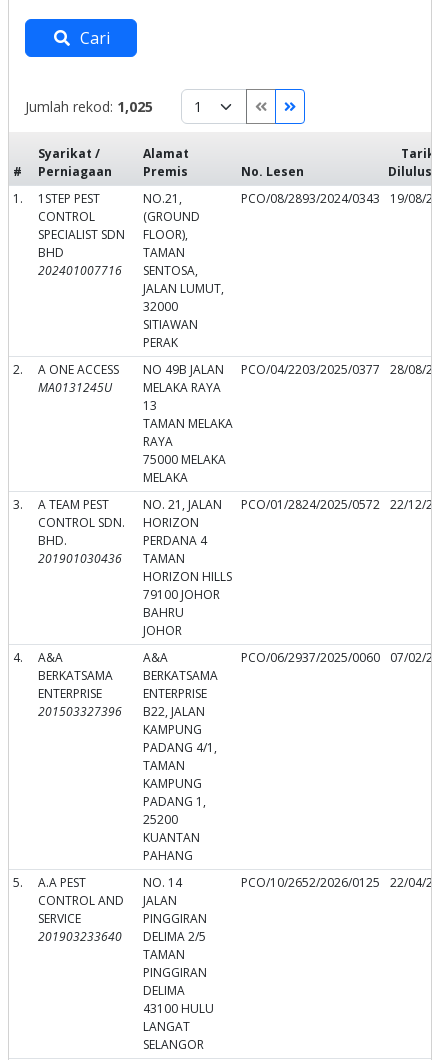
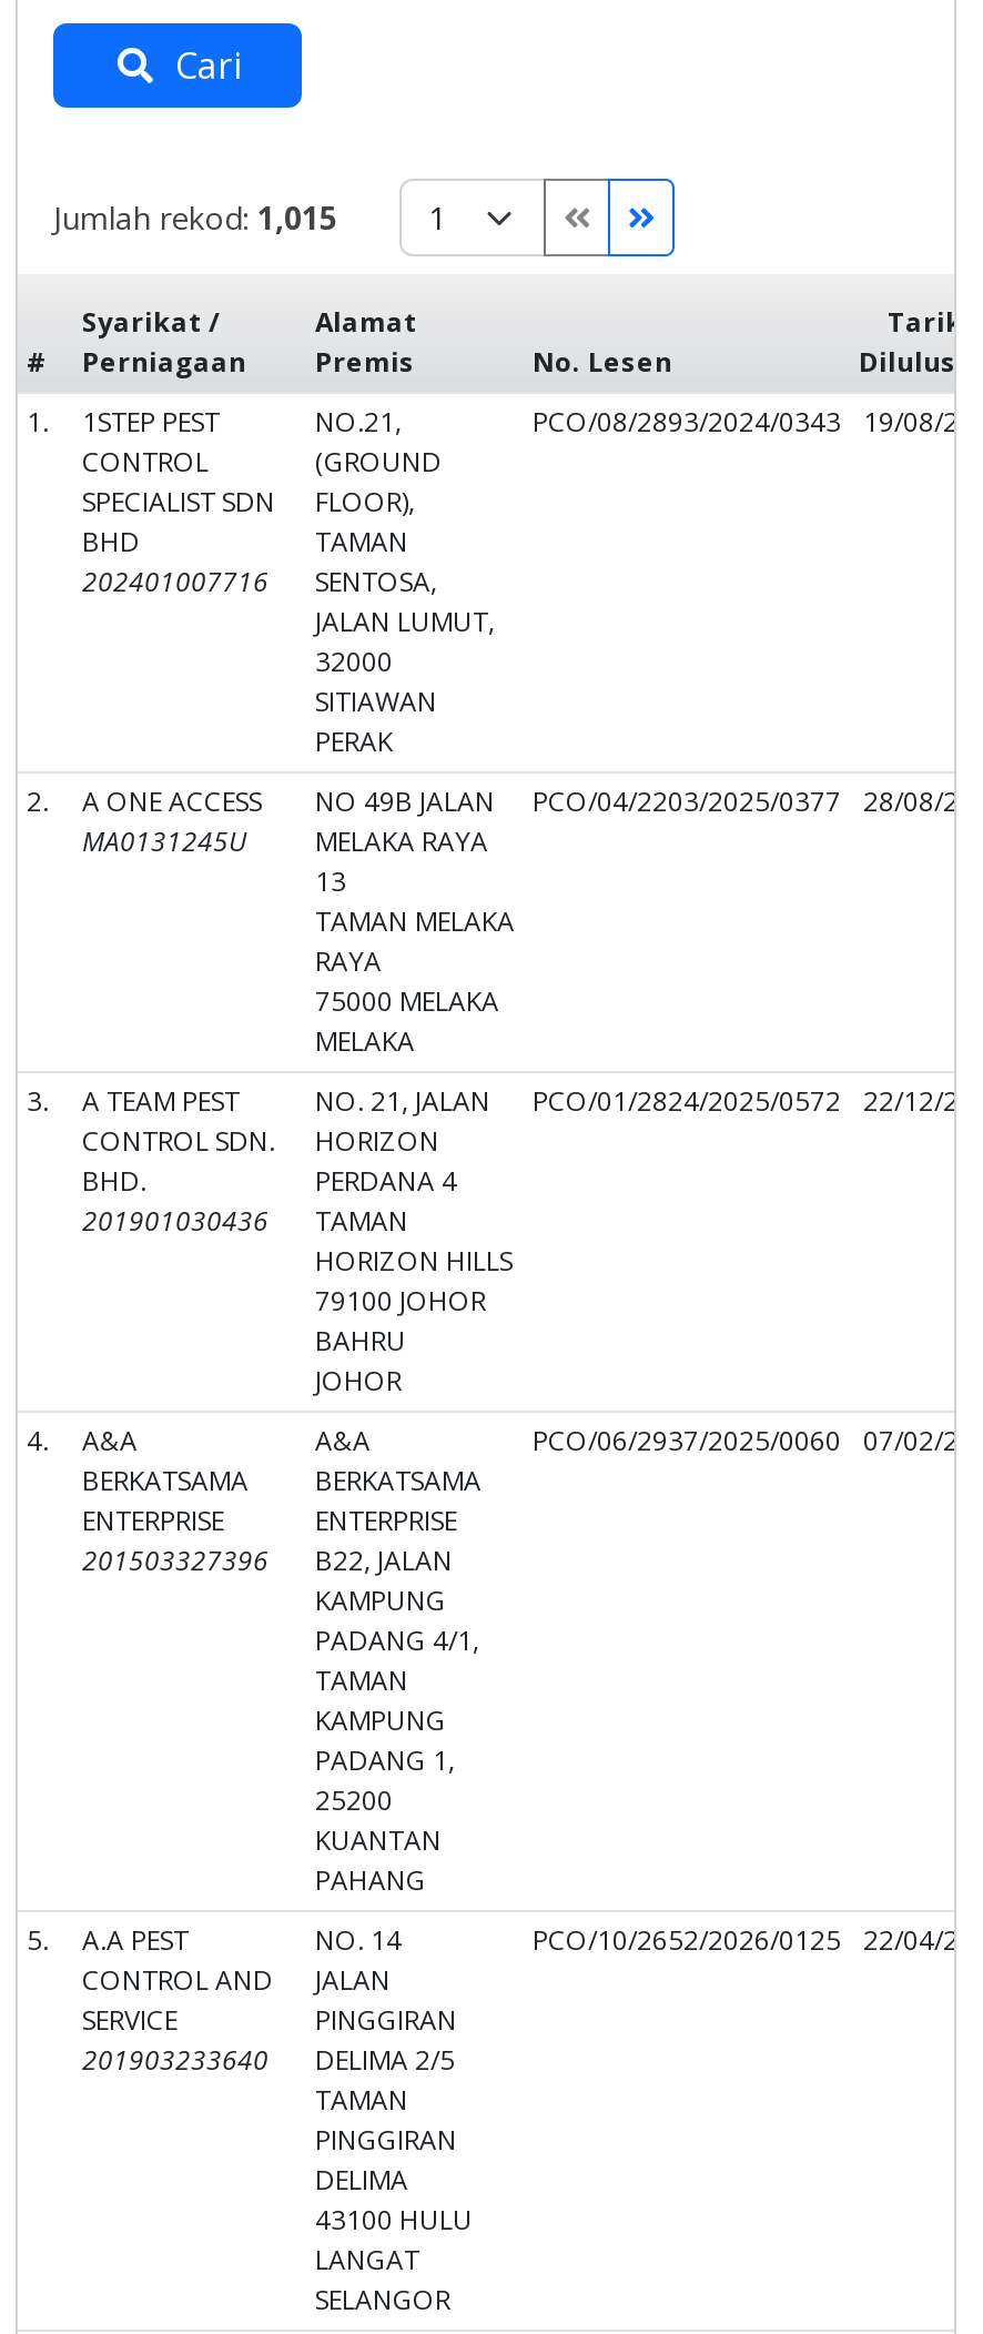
- Jumlah rekod: 1,025
+ Jumlah rekod: 1,015
